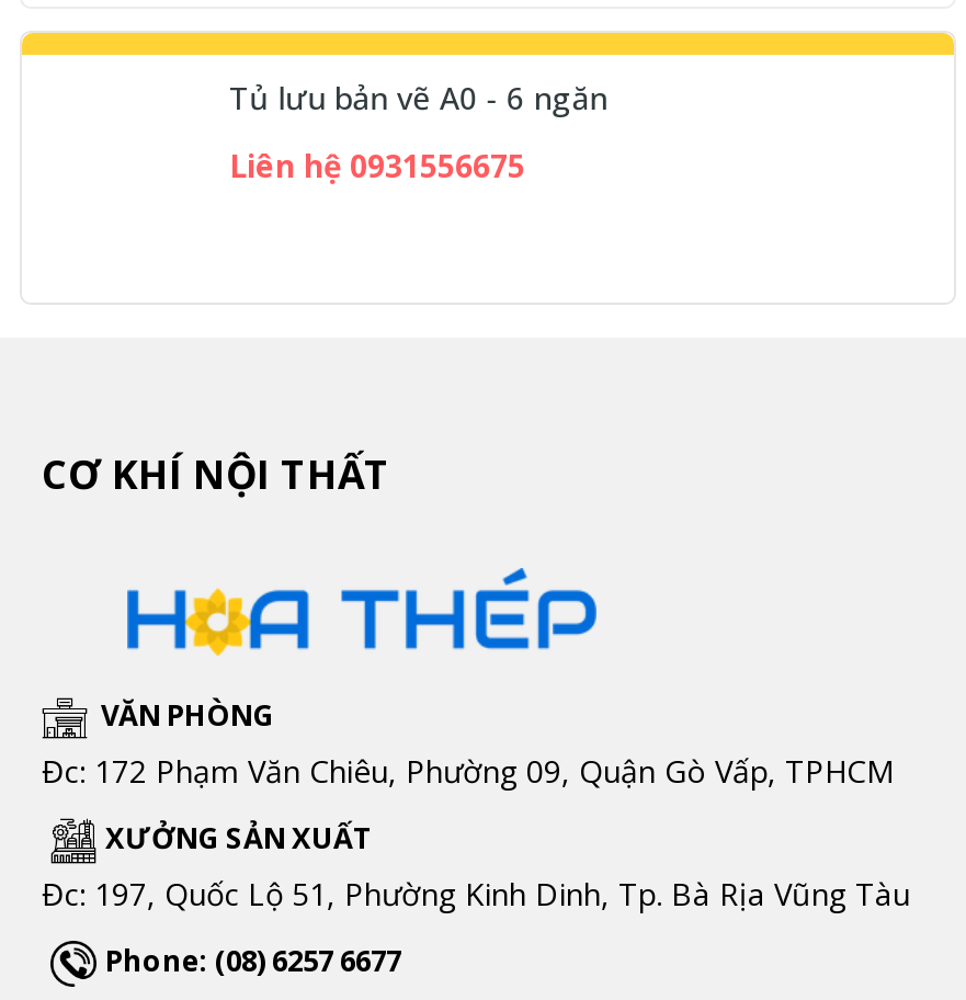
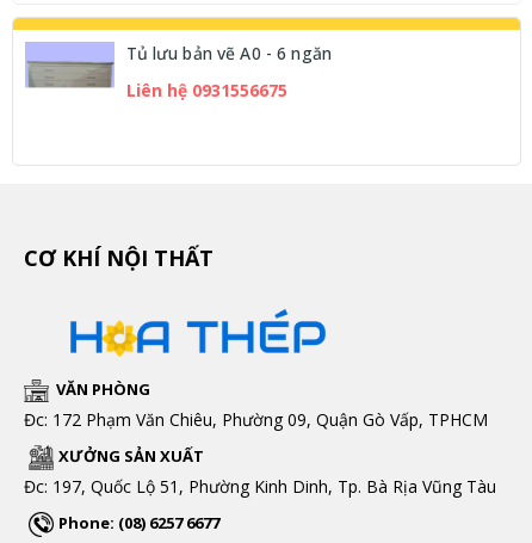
+ [image]
